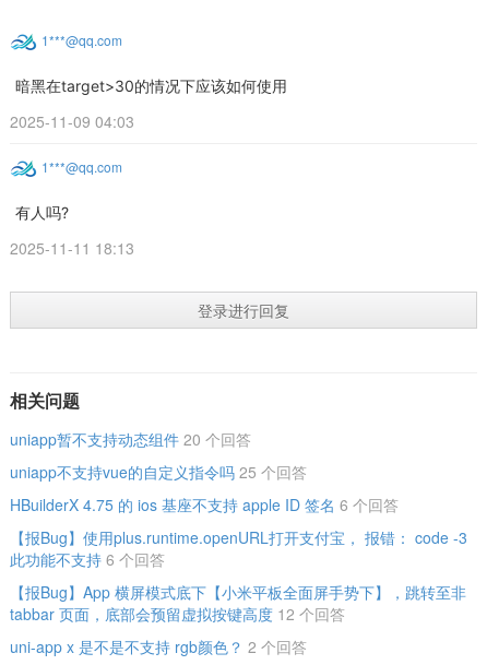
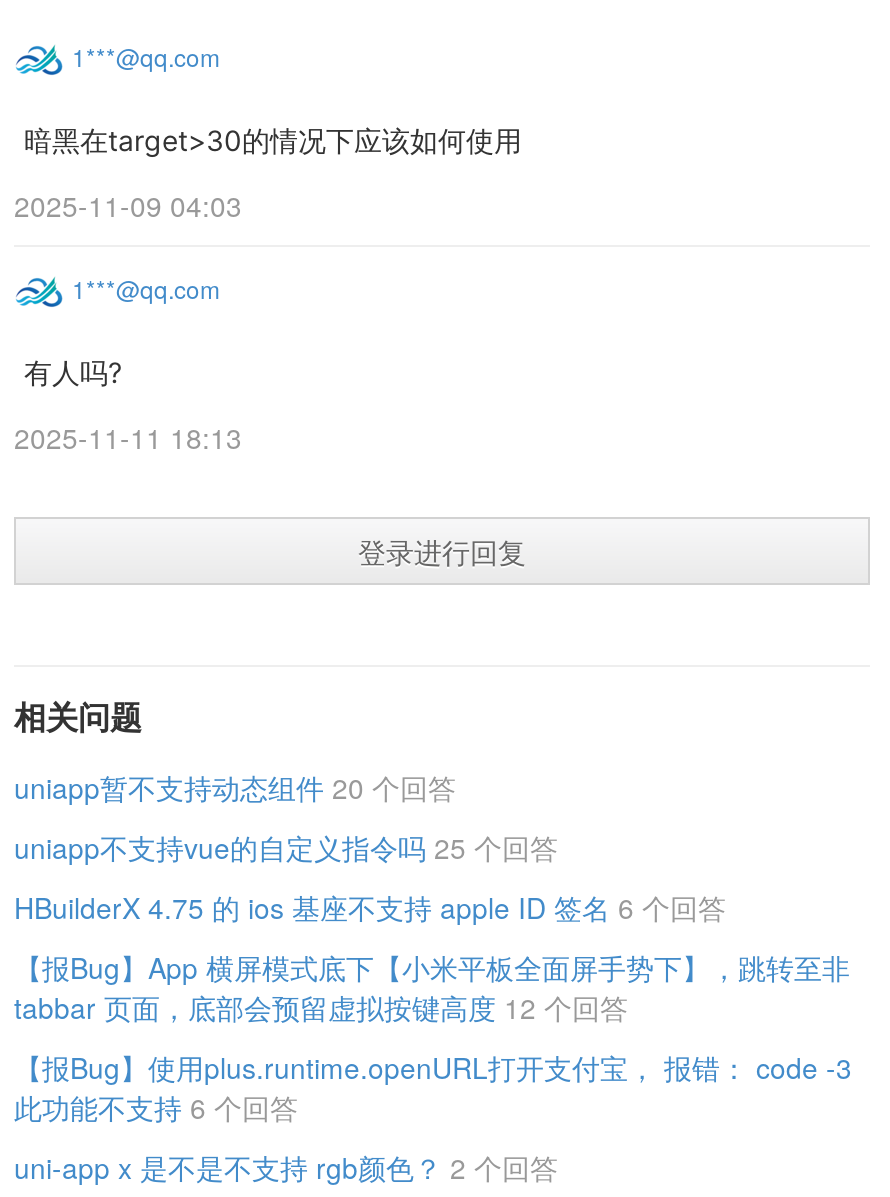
moved down: 【报Bug】使用plus.runtime.openURL打开支付宝， 报错： code -3 | 此功能不支持 6 个回答

moved up: 【报Bug】App 横屏模式底下【小米平板全面屏手势下】，跳转至非 | tabbar 页面，底部会预留虚拟按键高度 12 个回答
